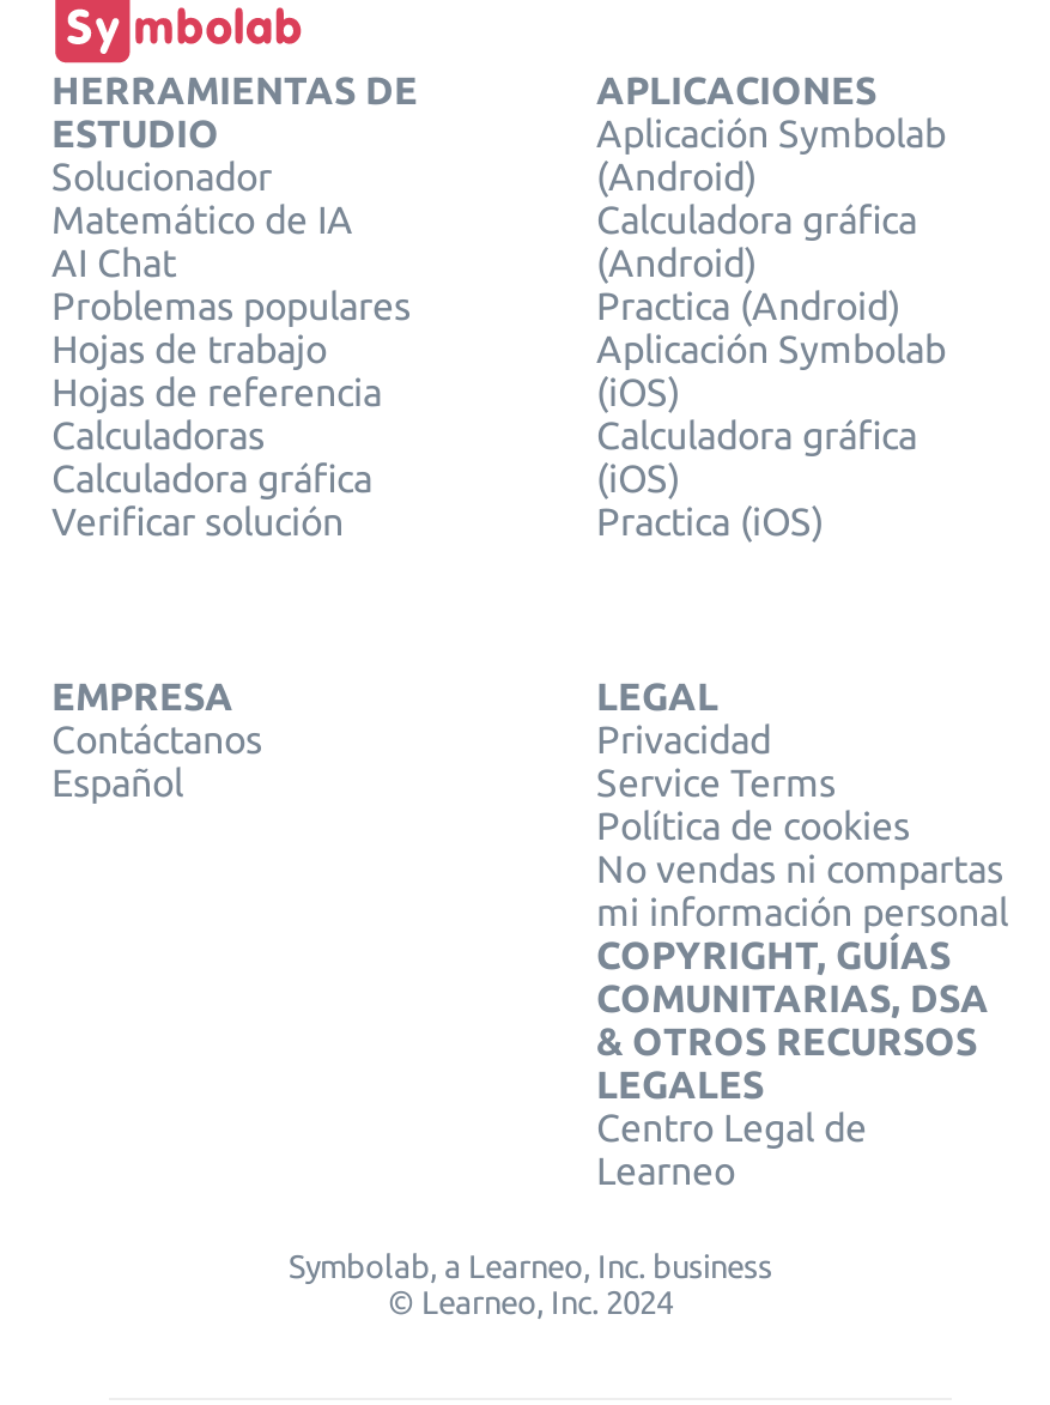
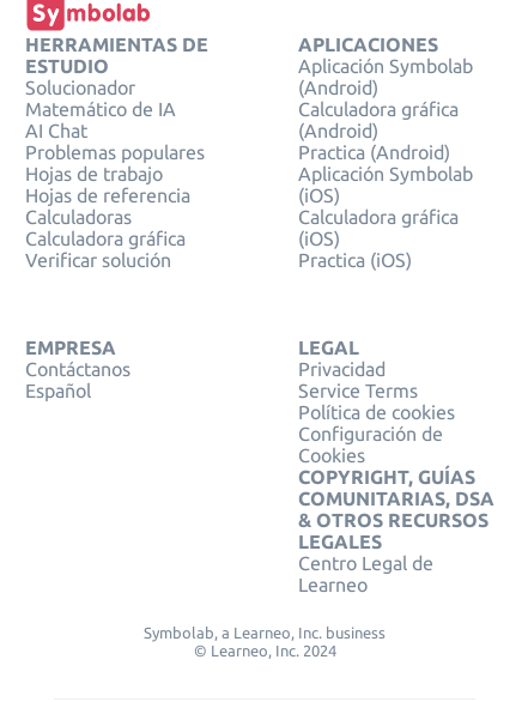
- No vendas ni compartas
- mi información personal
+ Configuración de
+ Cookies
